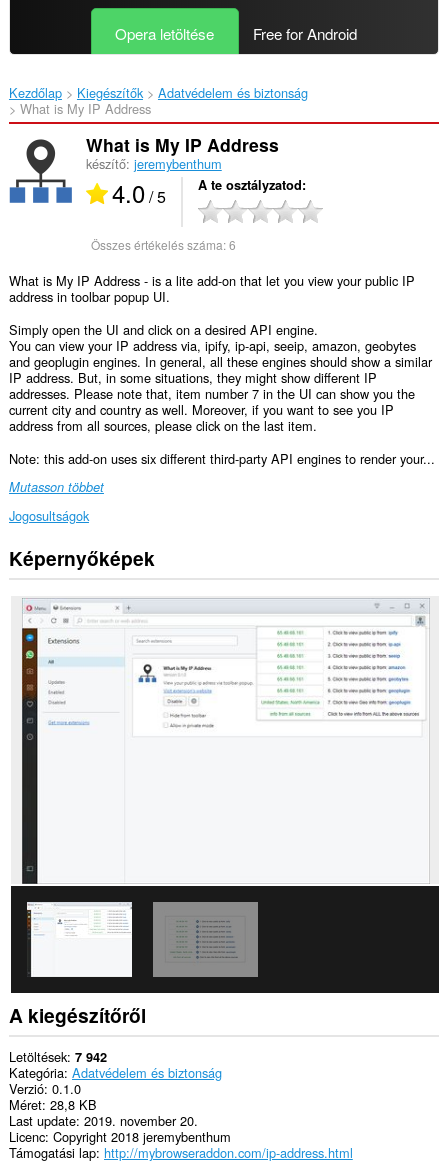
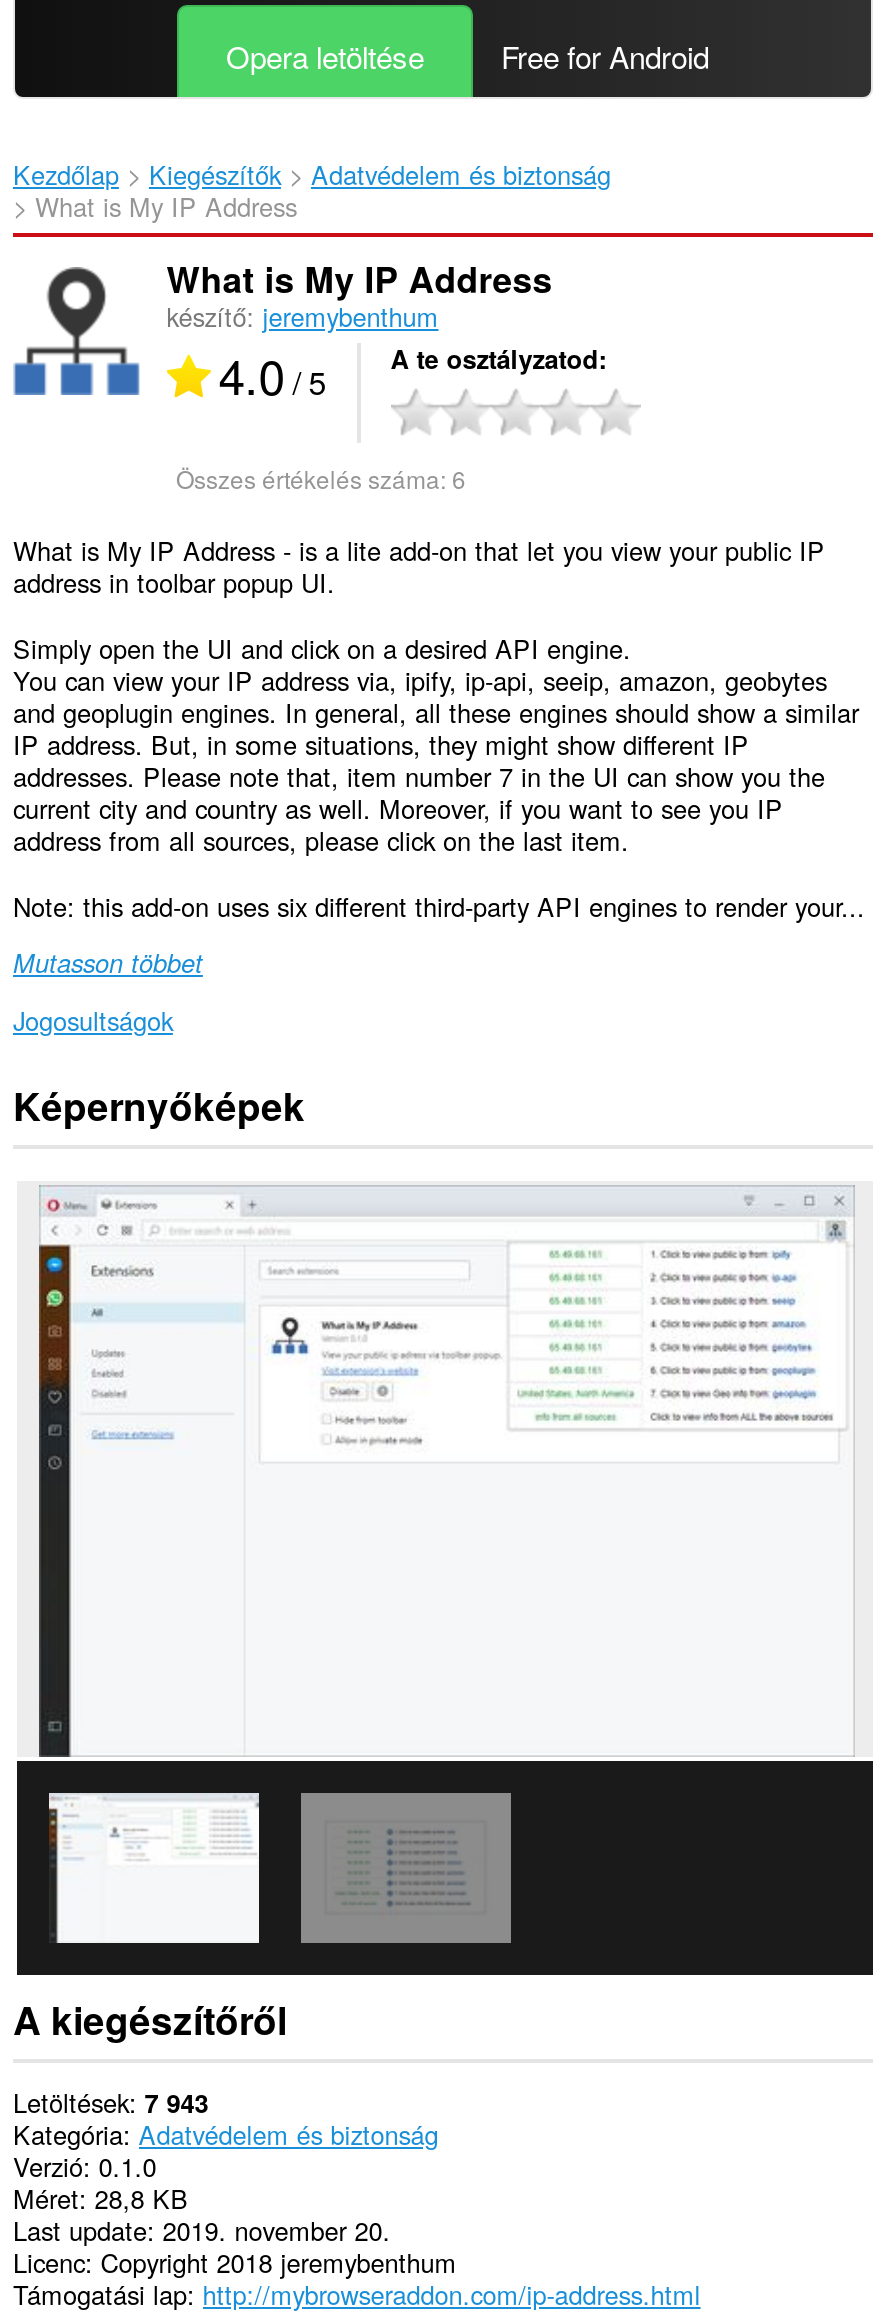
- Letöltések 7 942
+ Letöltések 7 943
